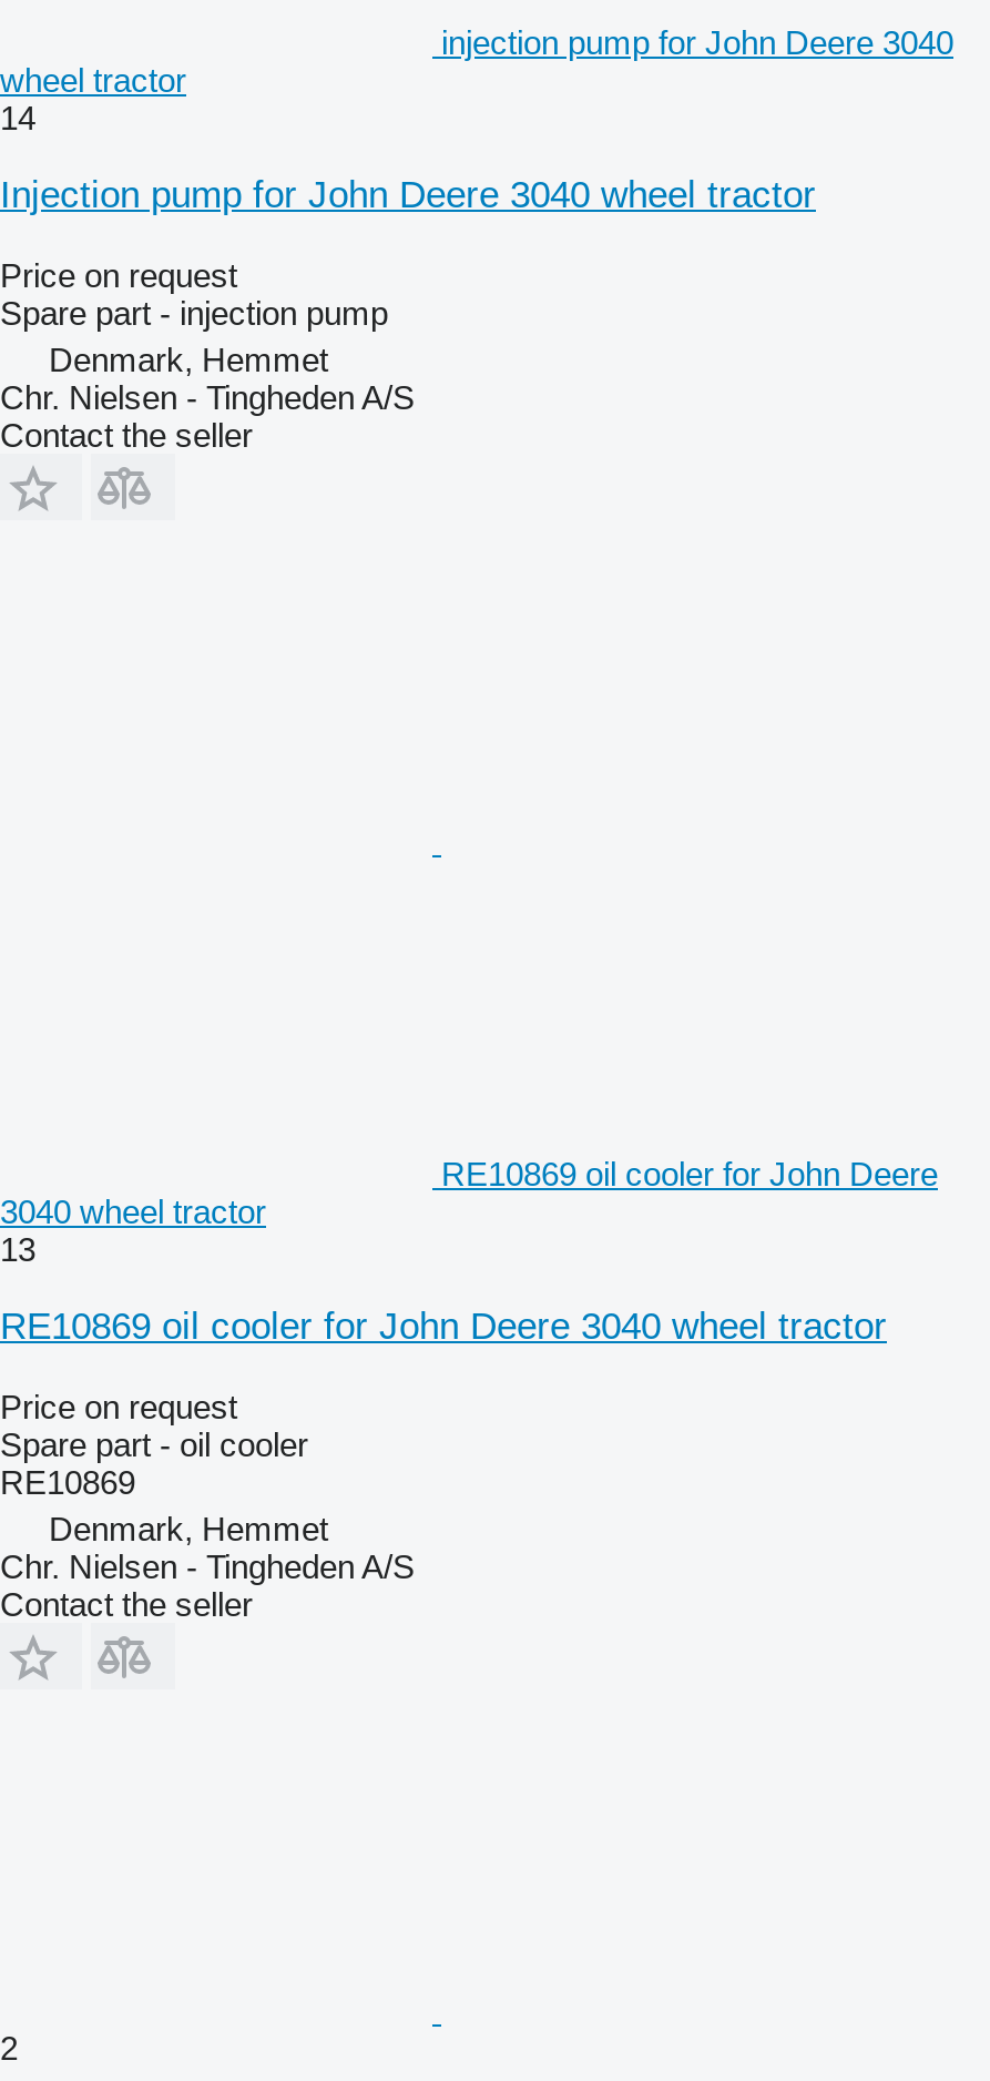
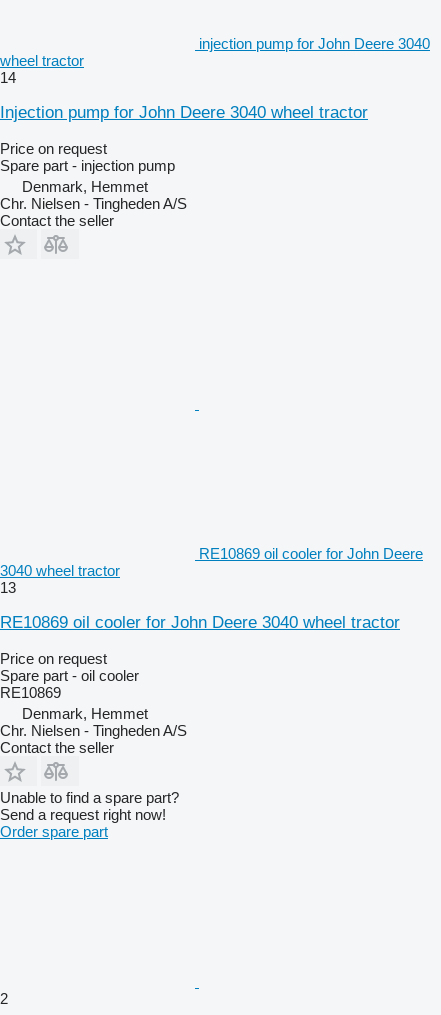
+ Unable to find a spare part?
+ Send a request right now!
+ Order spare part
